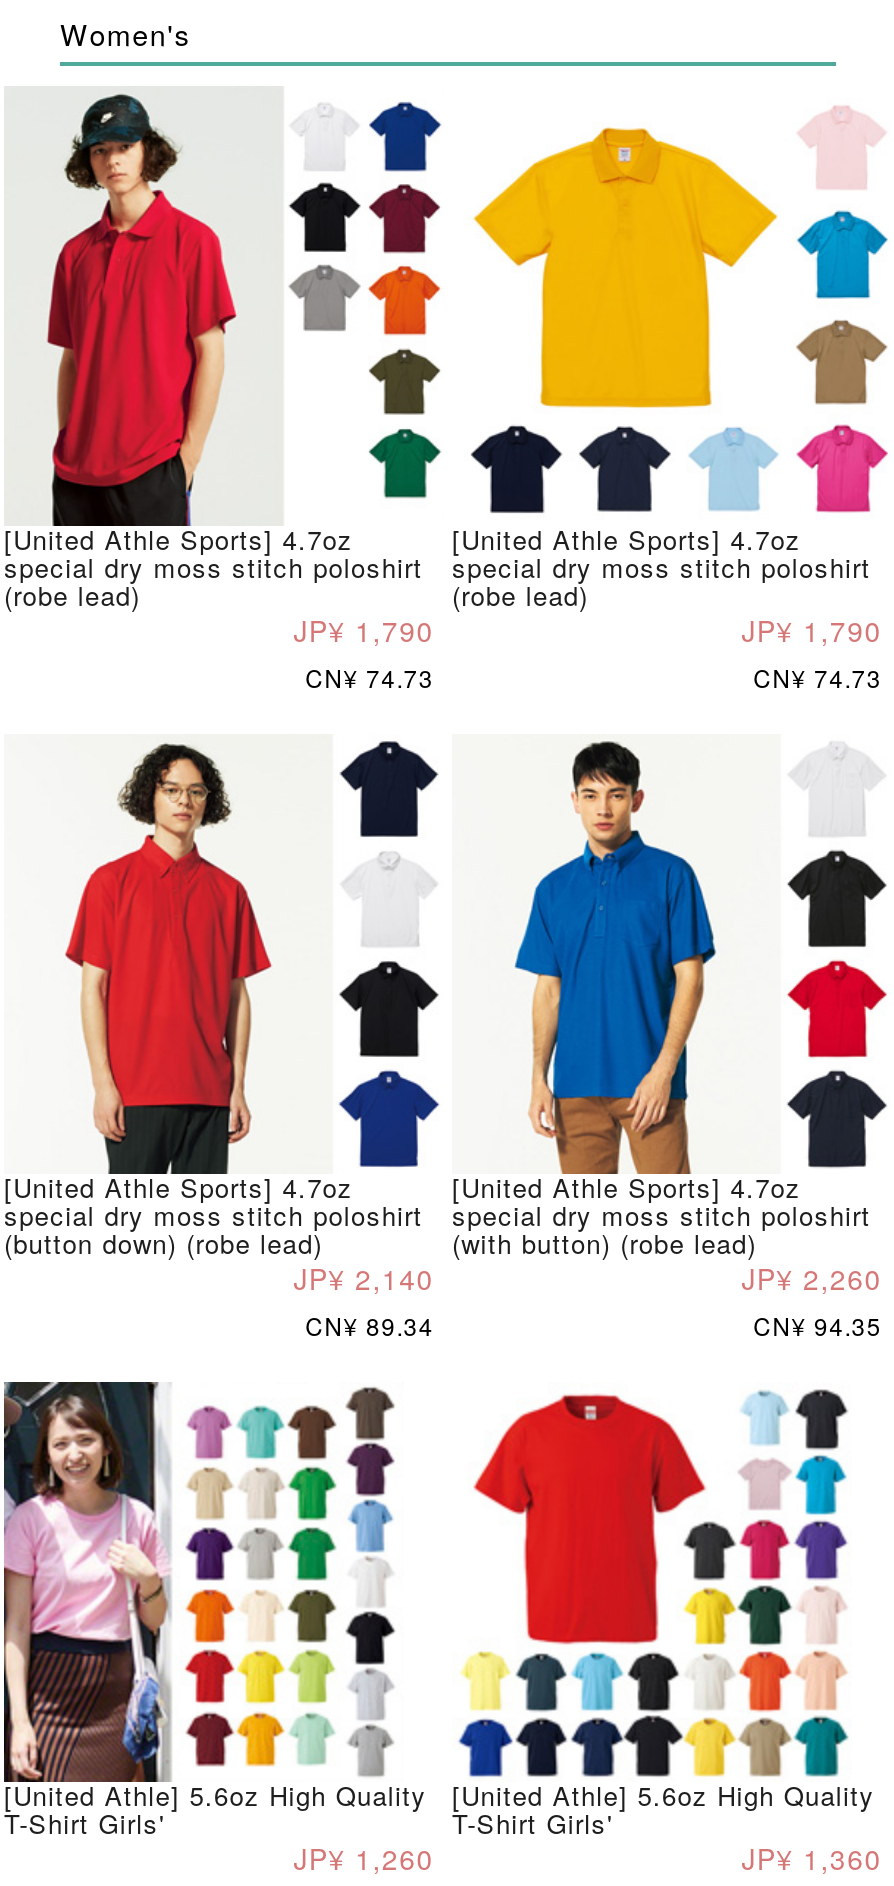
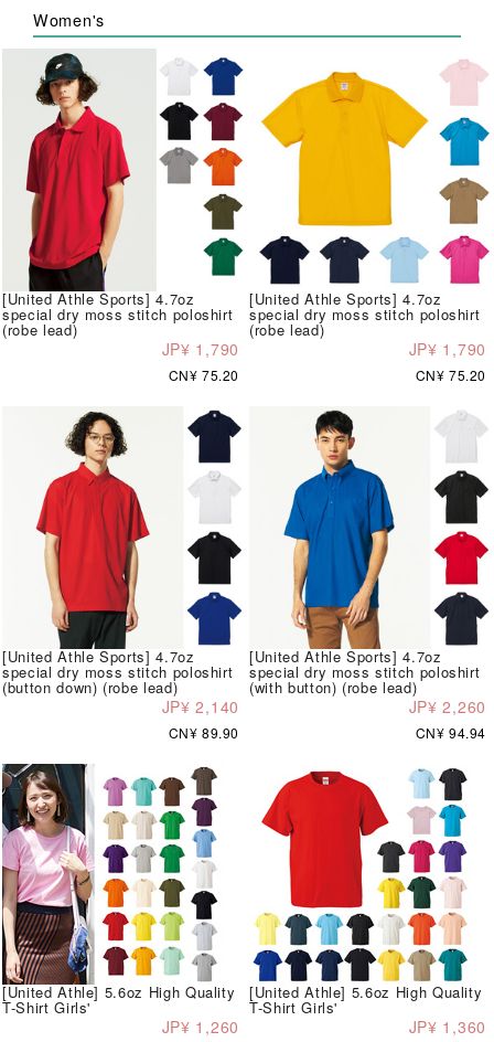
- CN¥ 74.73
+ CN¥ 75.20

- CN¥ 74.73
+ CN¥ 75.20

- CN¥ 89.34
+ CN¥ 89.90

- CN¥ 94.35
+ CN¥ 94.94
